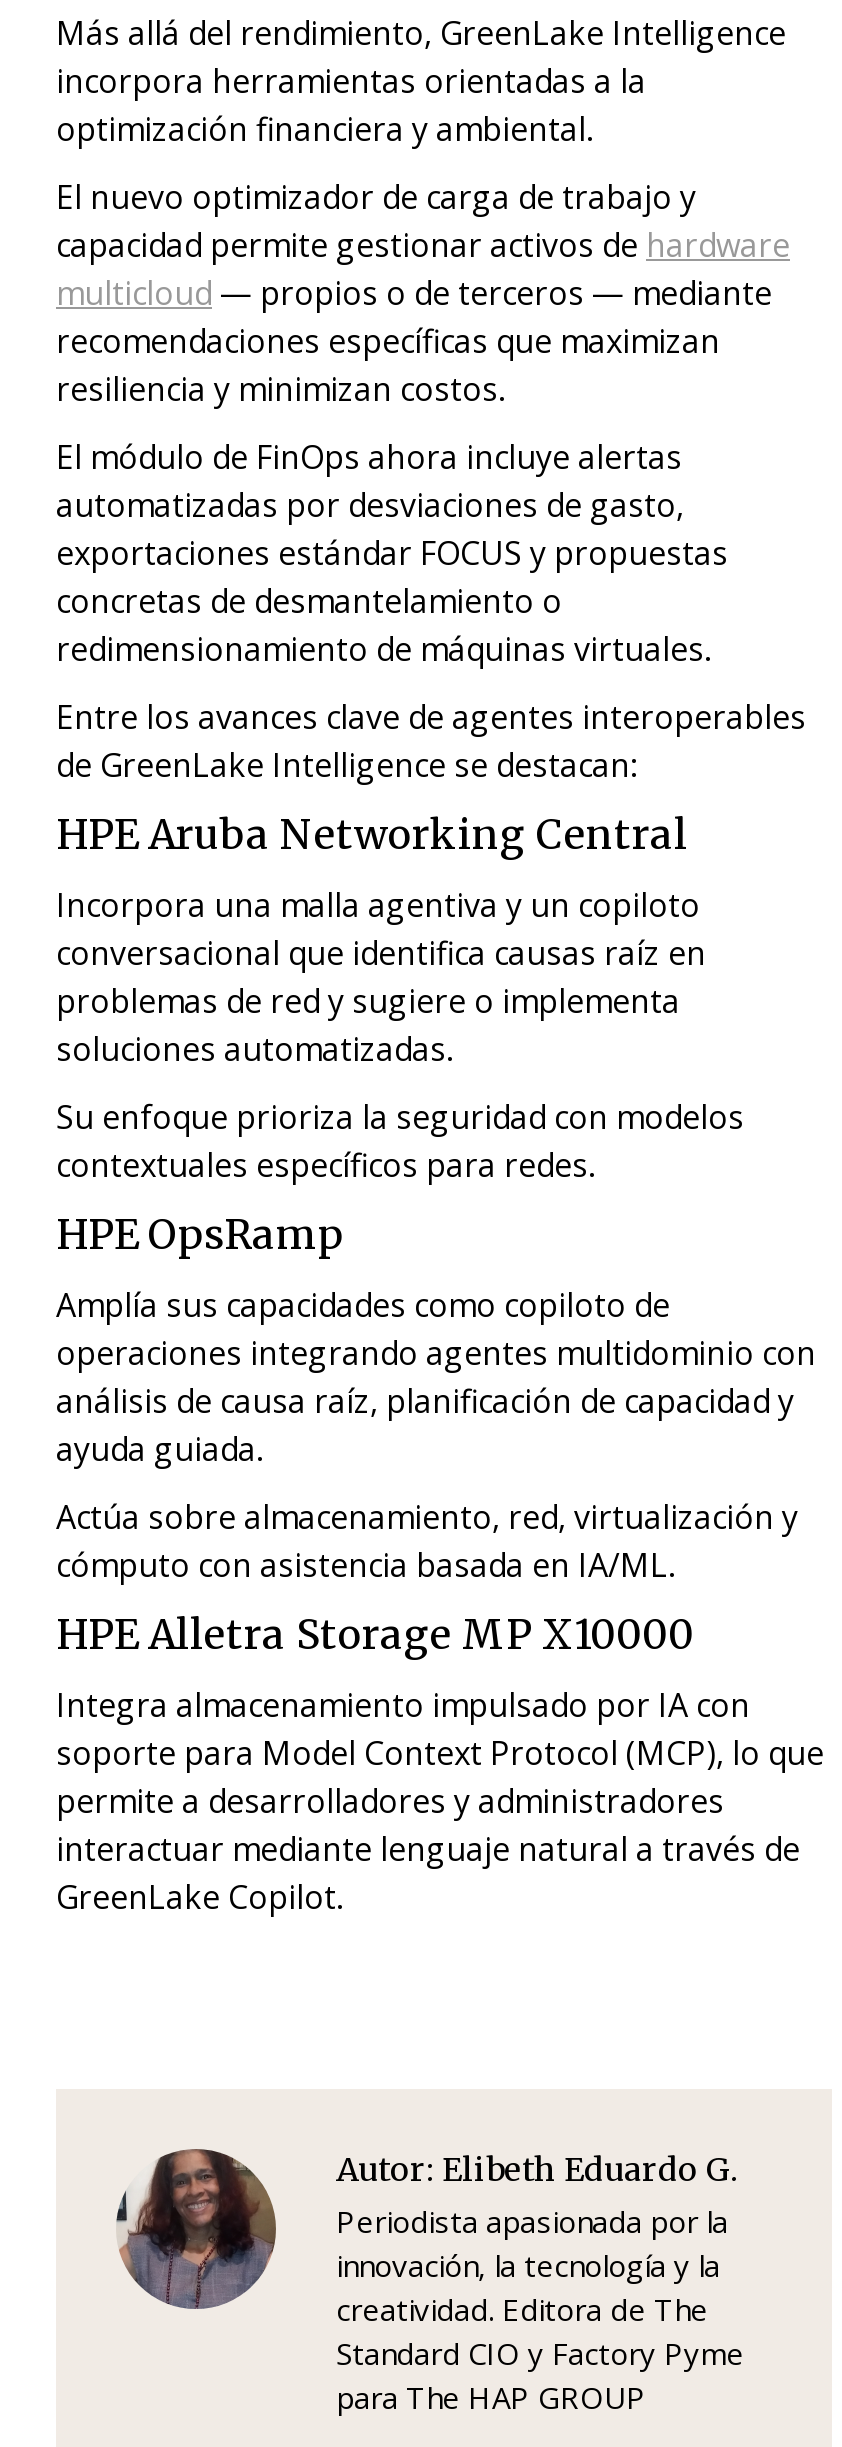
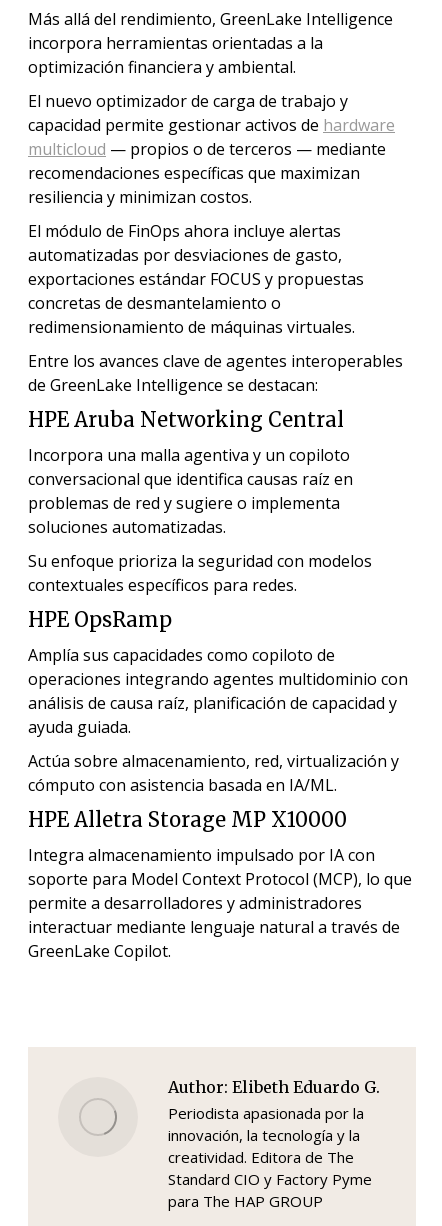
- [image]

- Autor: Elibeth Eduardo G.
+ Author: Elibeth Eduardo G.
